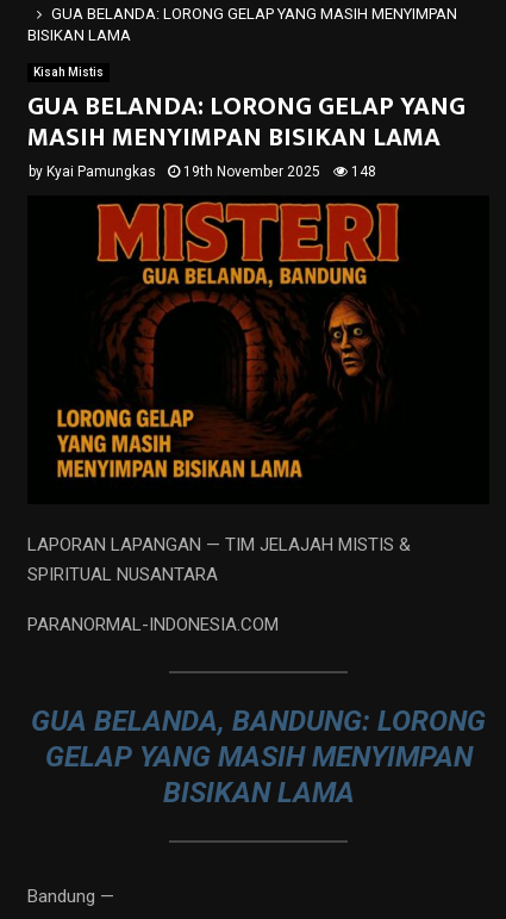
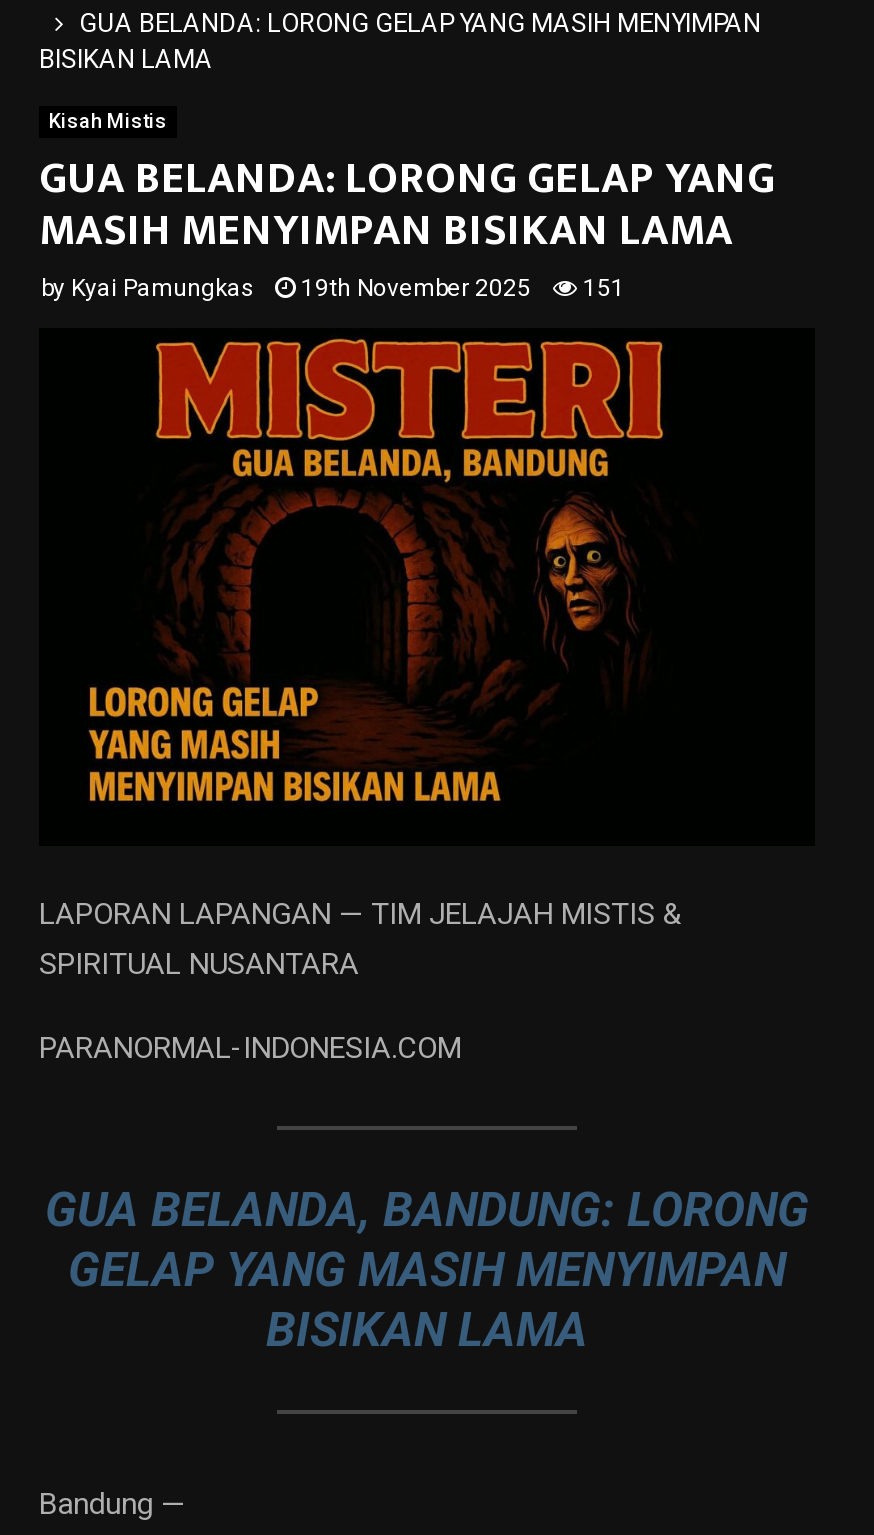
- by Kyai Pamungkas 19th November 2025 148
+ by Kyai Pamungkas 19th November 2025 151
